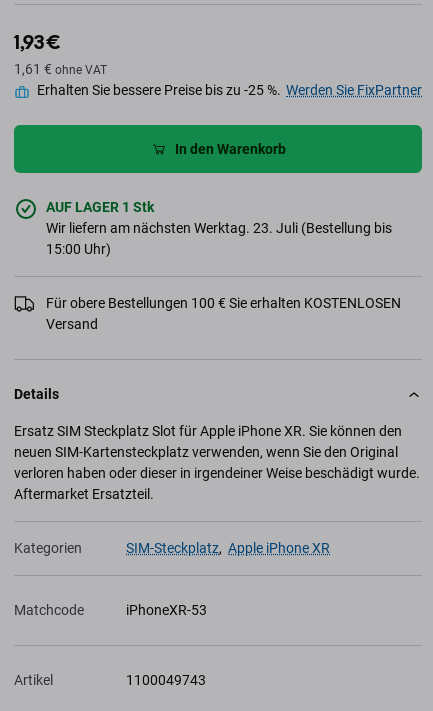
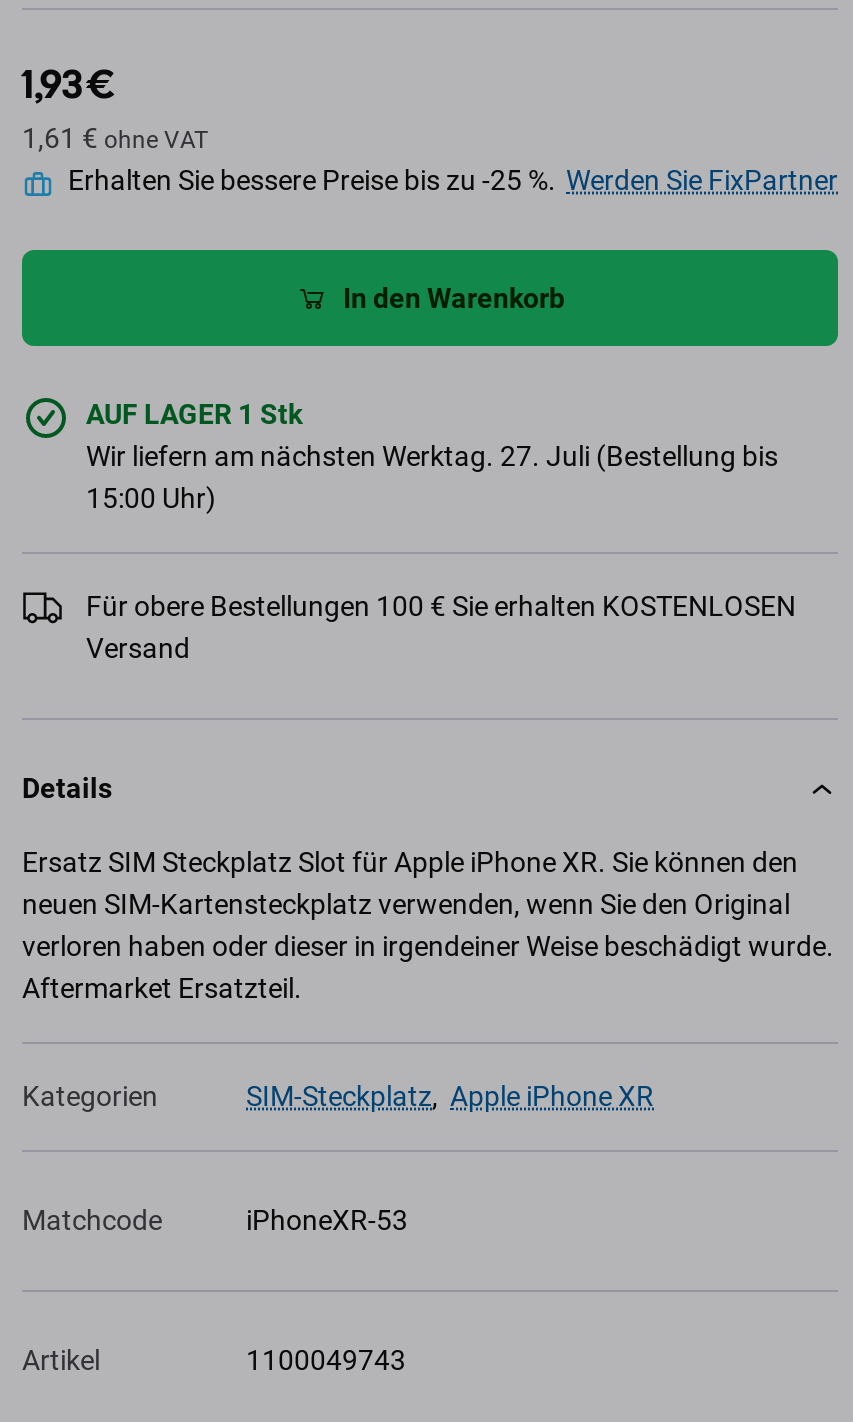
- Wir liefern am nächsten Werktag. 23. Juli (Bestellung bis
+ Wir liefern am nächsten Werktag. 27. Juli (Bestellung bis
